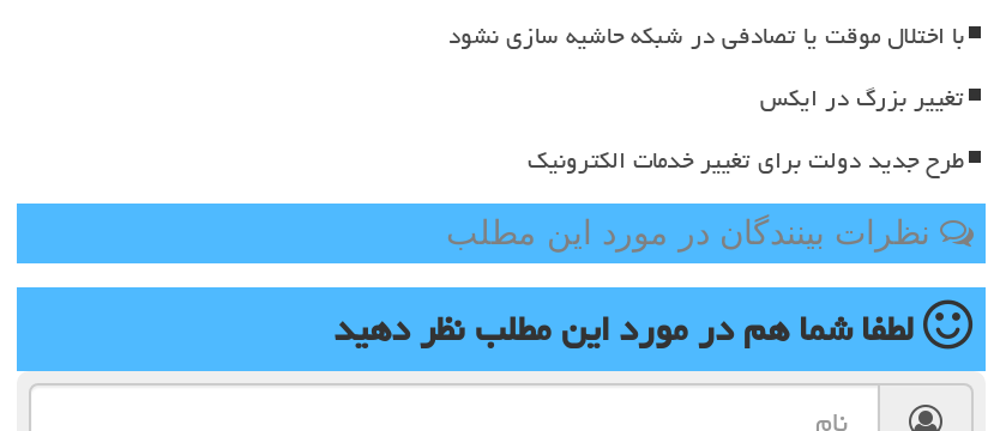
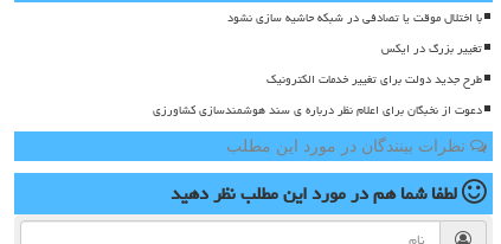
+ دعوت از نخبگان برای اعلام نظر درباره ی سند هوشمندسازی کشاورزی
